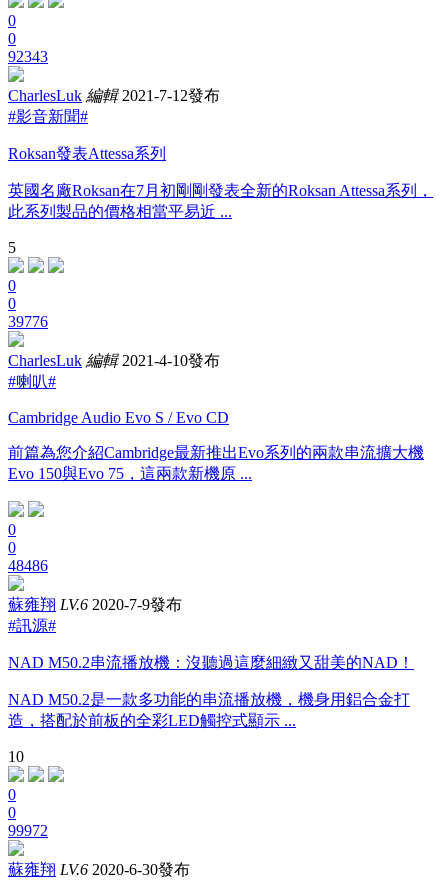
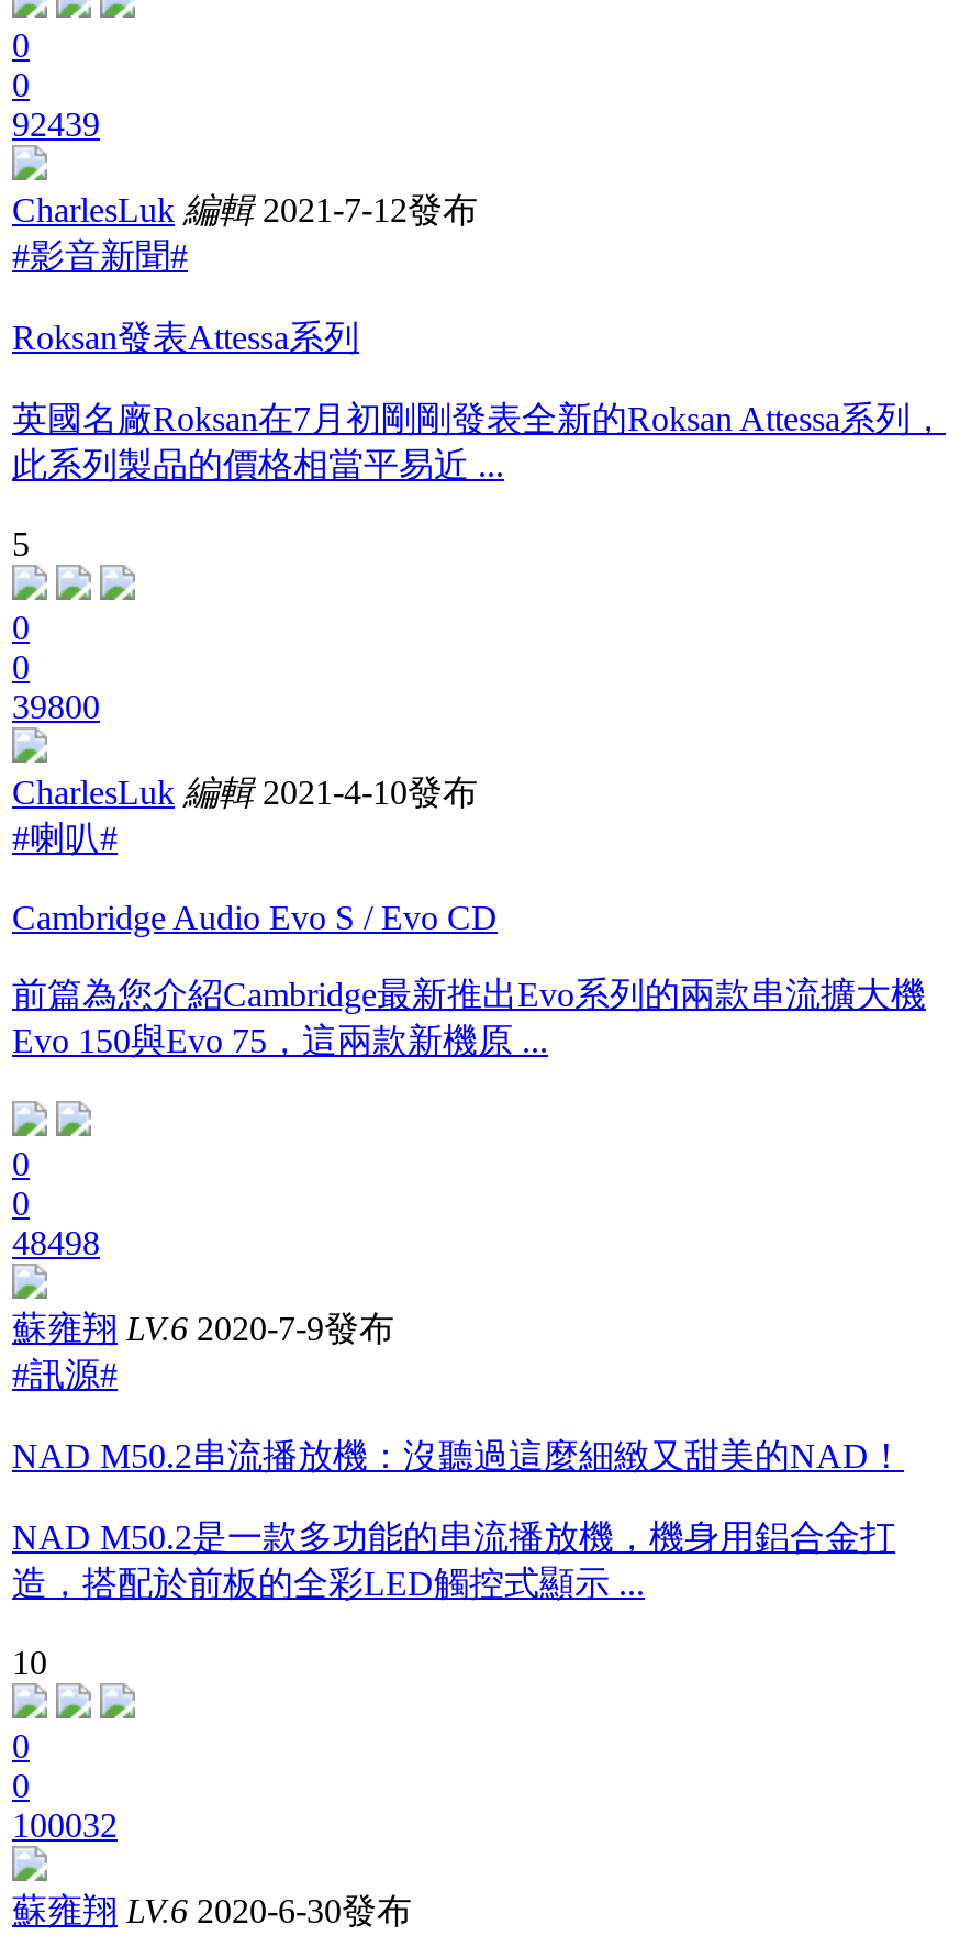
- 92343
+ 92439

- 39776
+ 39800

- 48486
+ 48498

- 99972
+ 100032
